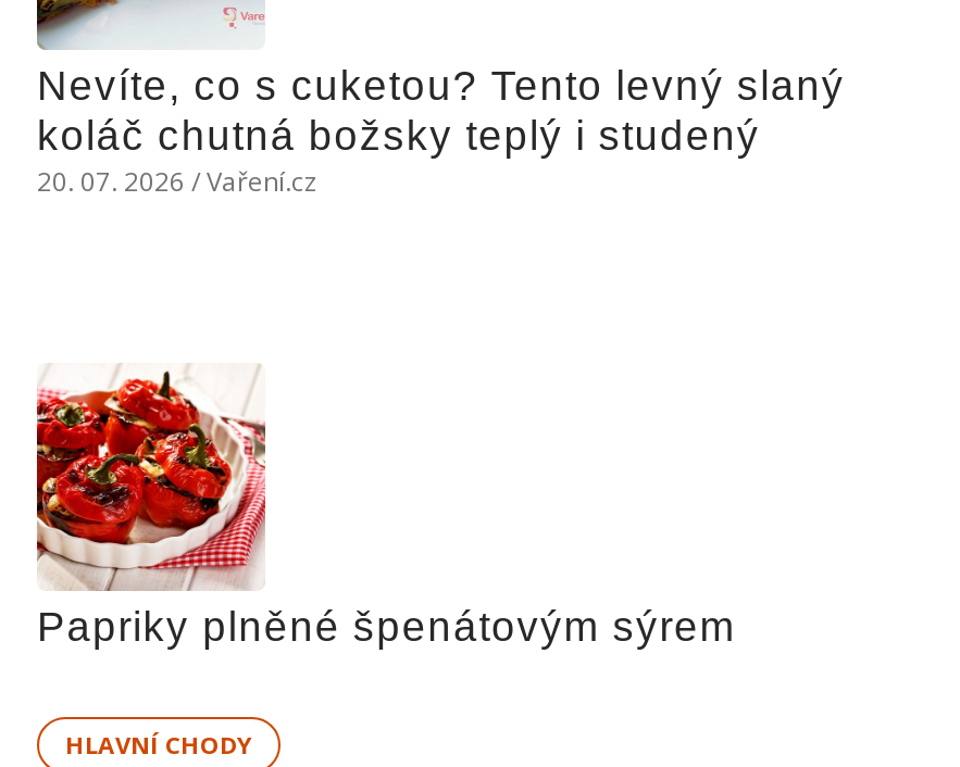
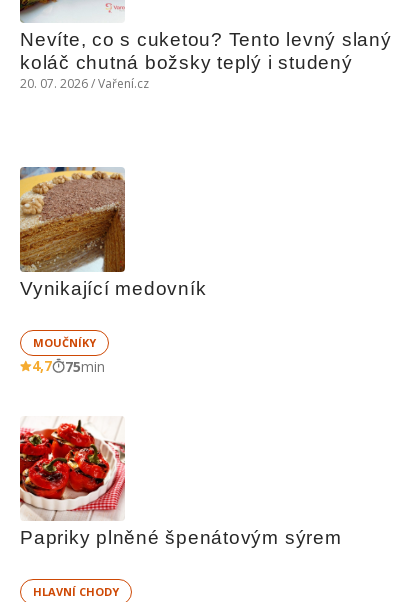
+ [image]
+ Vynikající medovník
+ MOUČNÍKY
+ 4,7
+ 75min
